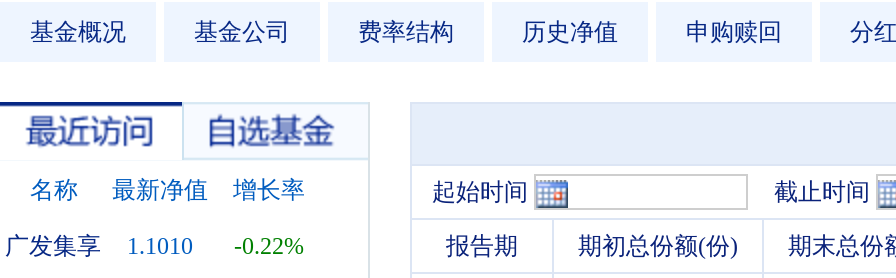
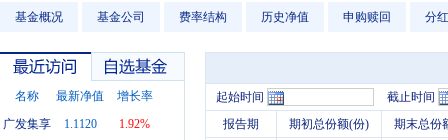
- 1.1010
+ 1.1120

- -0.22%
+ 1.92%
